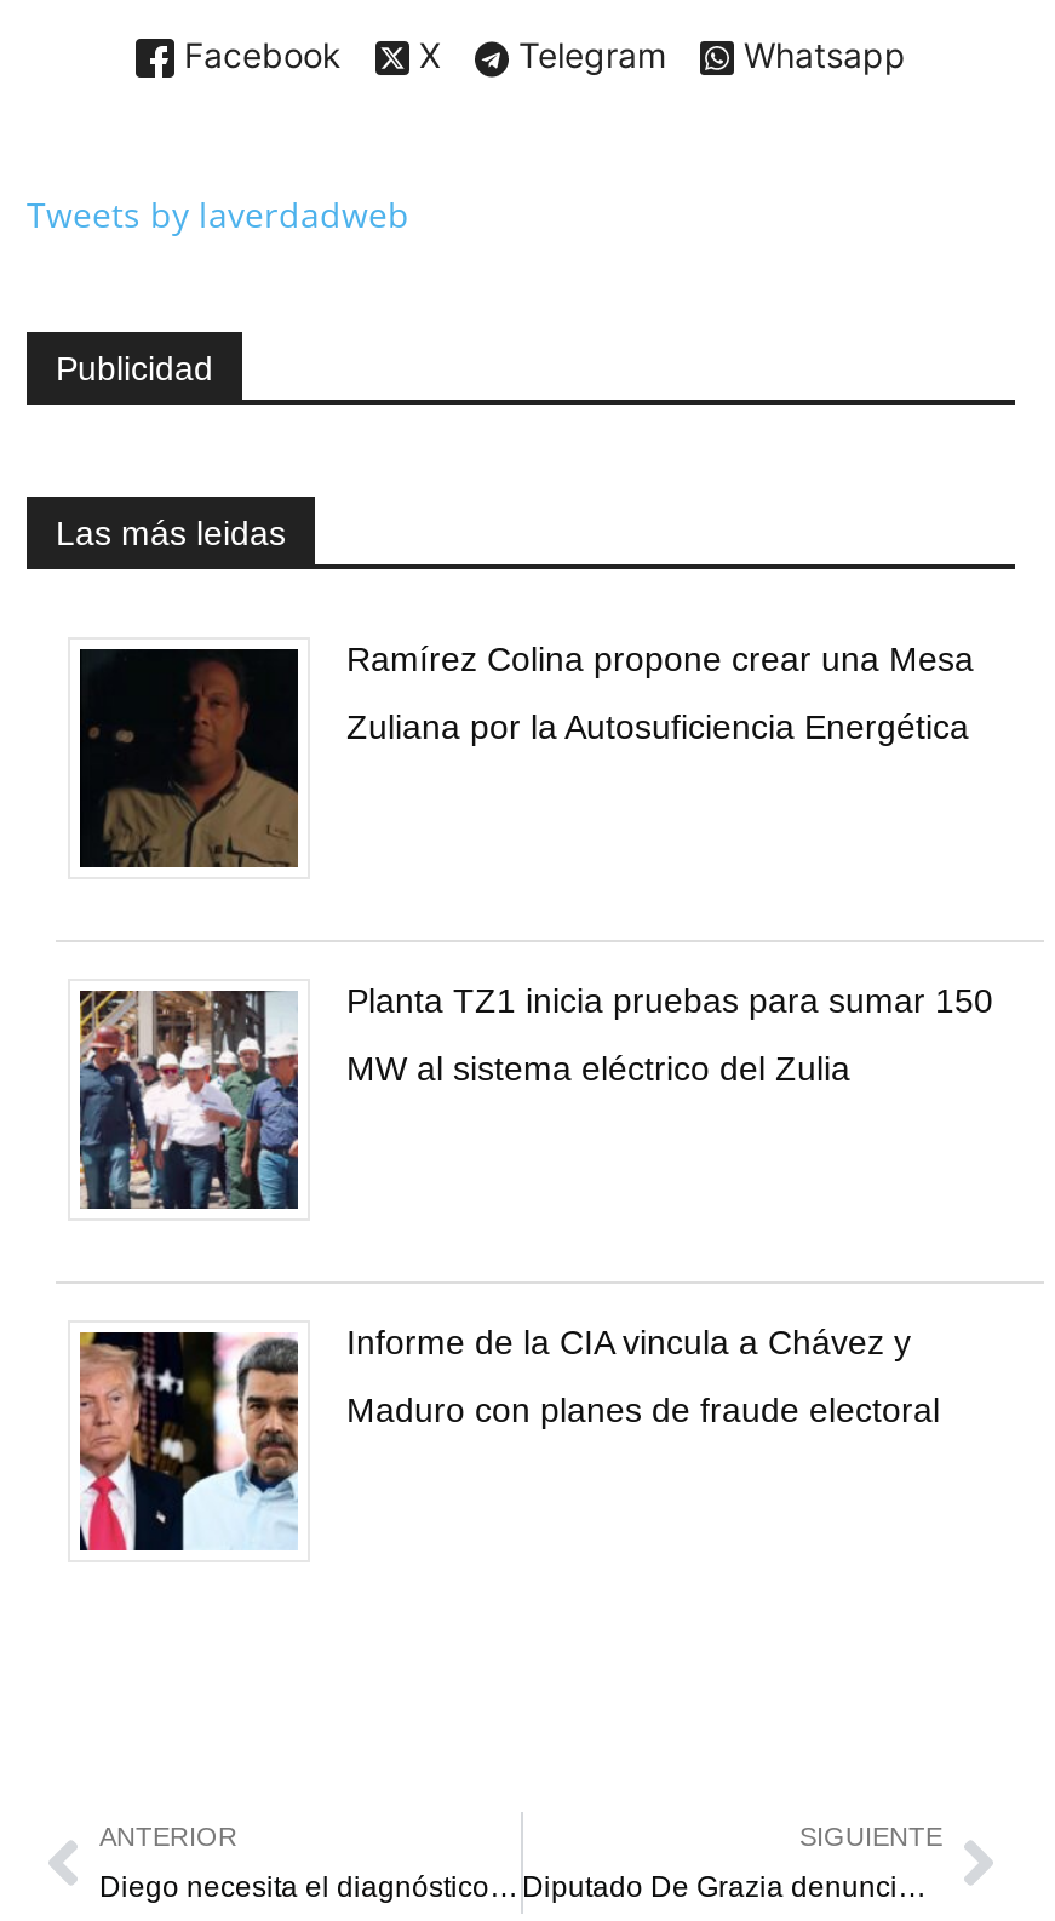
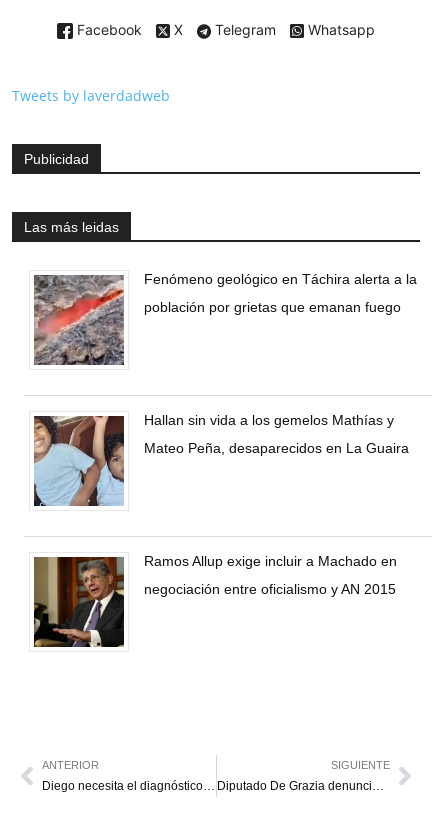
- [image]
- Ramírez Colina propone crear una Mesa
+ [image]
+ Fenómeno geológico en Táchira alerta a la

- Zuliana por la Autosuficiencia Energética
+ población por grietas que emanan fuego

- [image]
- Planta TZ1 inicia pruebas para sumar 150
+ [image]
+ Hallan sin vida a los gemelos Mathías y

- MW al sistema eléctrico del Zulia
+ Mateo Peña, desaparecidos en La Guaira

- [image]
- Informe de la CIA vincula a Chávez y
+ [image]
+ Ramos Allup exige incluir a Machado en

- Maduro con planes de fraude electoral
+ negociación entre oficialismo y AN 2015
